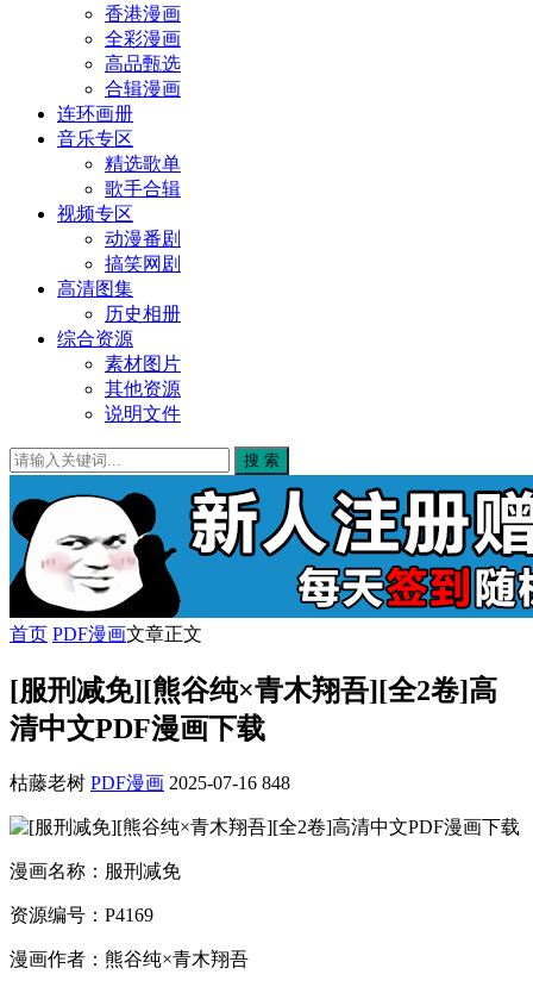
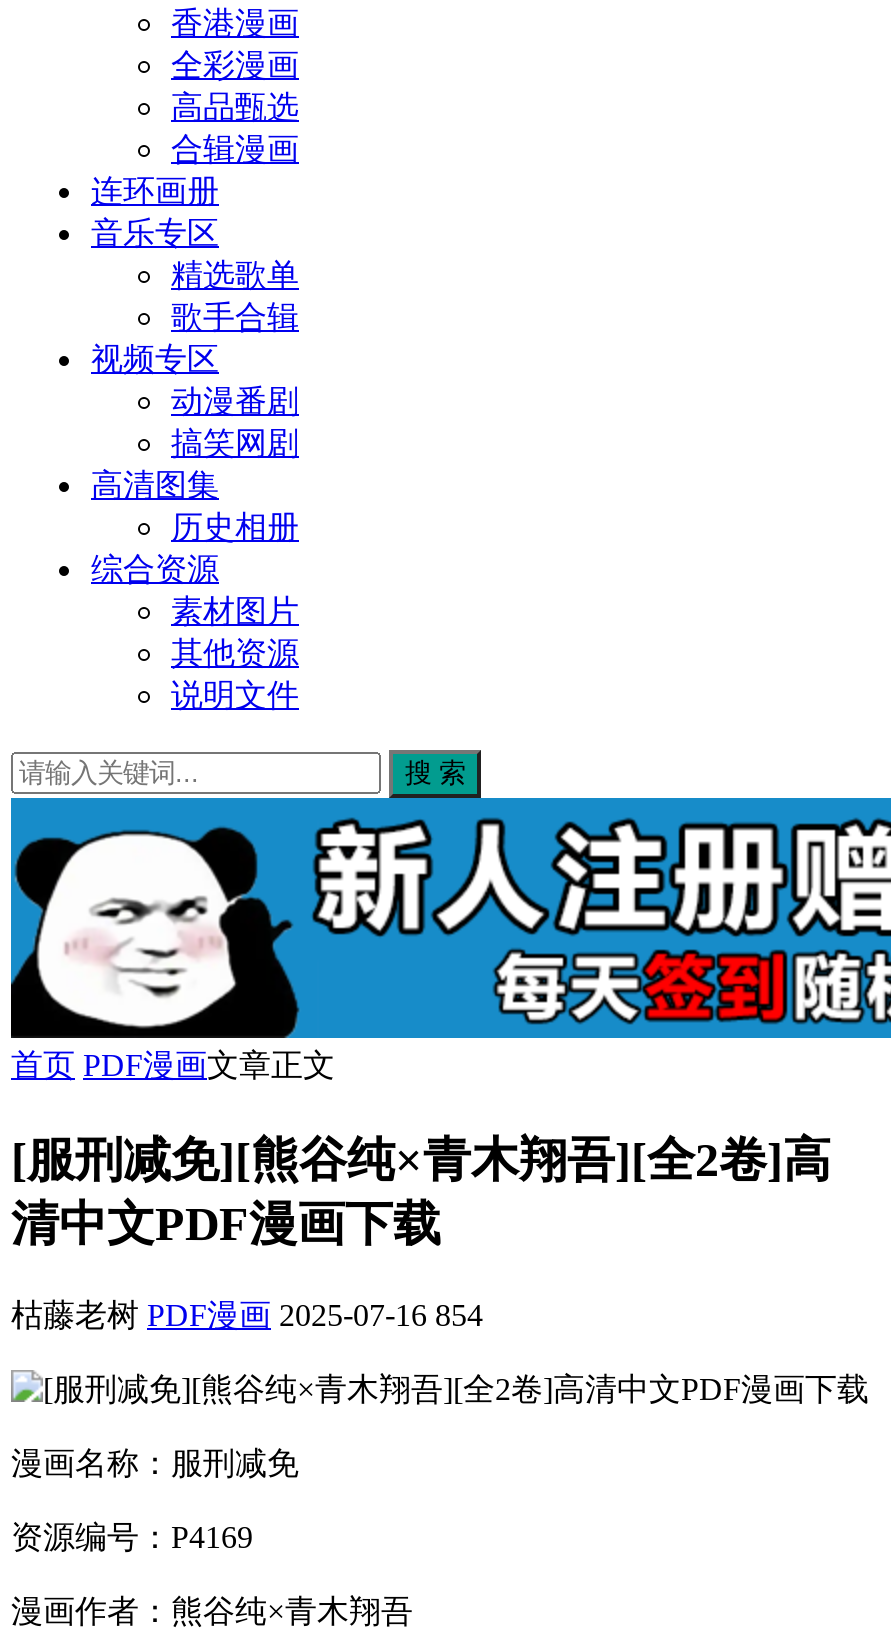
- 枯藤老树 PDF漫画 2025-07-16 848
+ 枯藤老树 PDF漫画 2025-07-16 854
